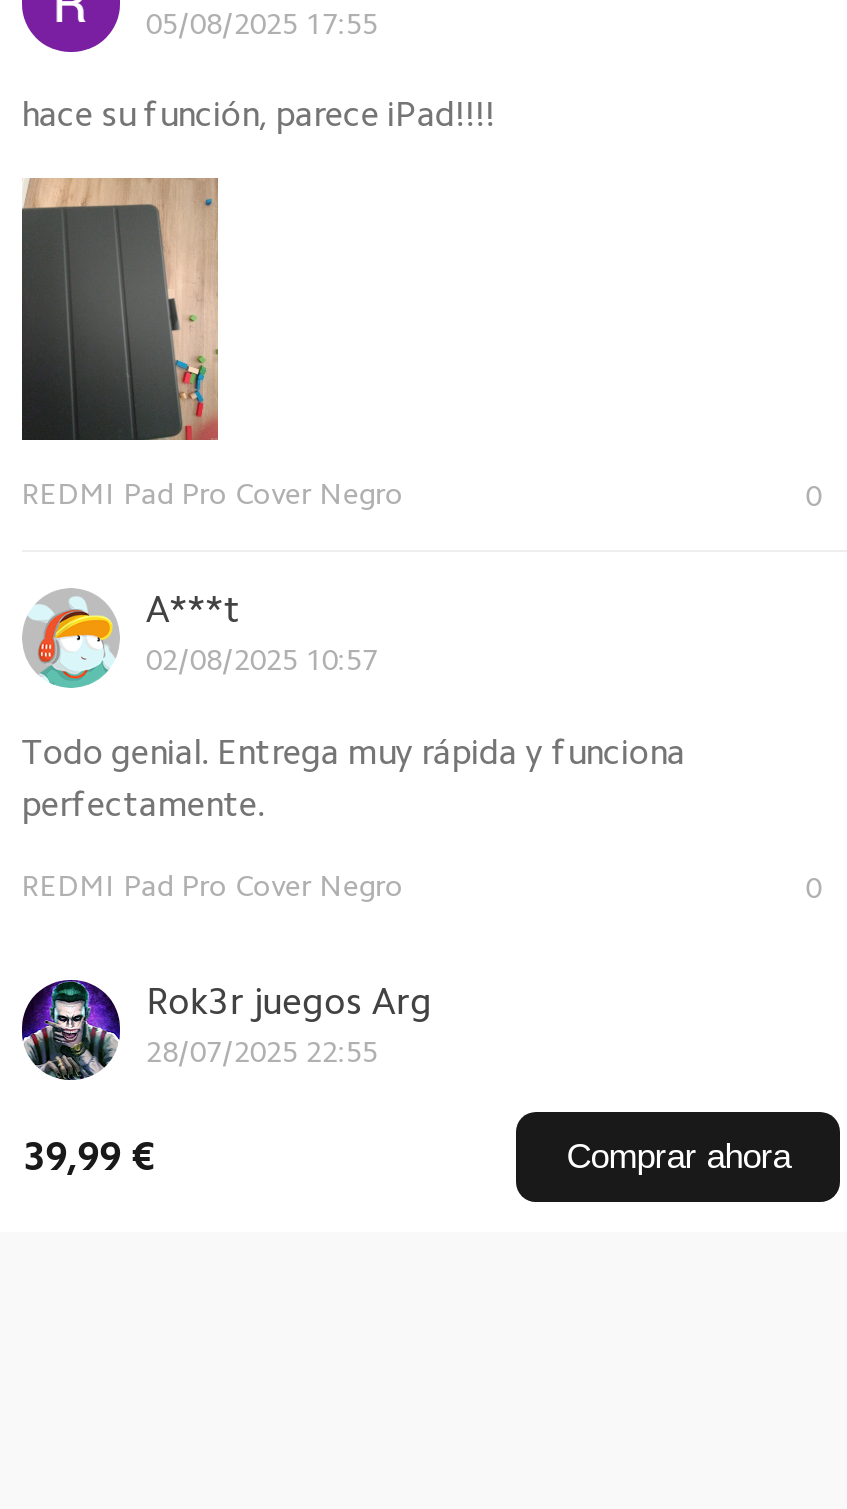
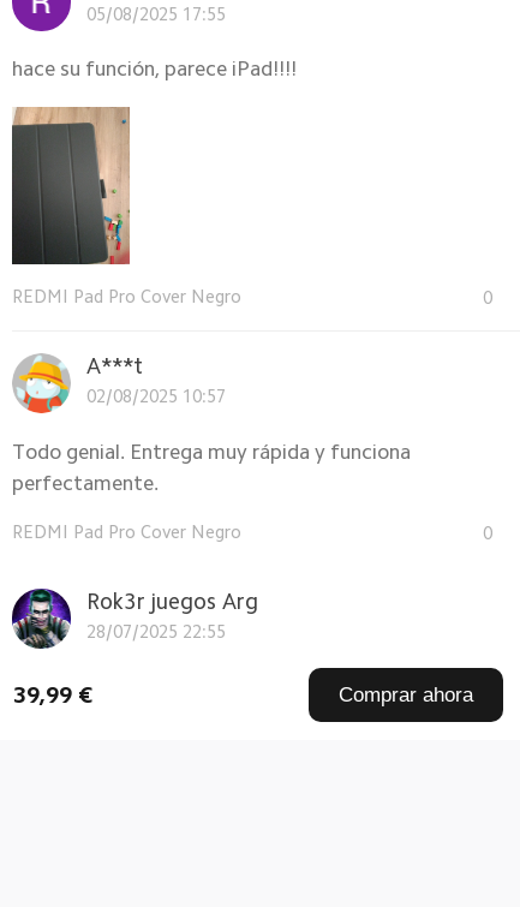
- [image]
+ [image]
